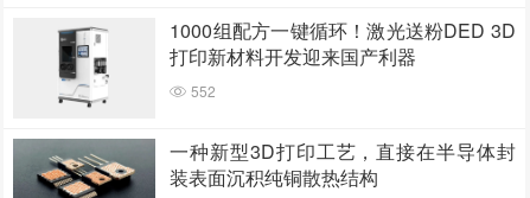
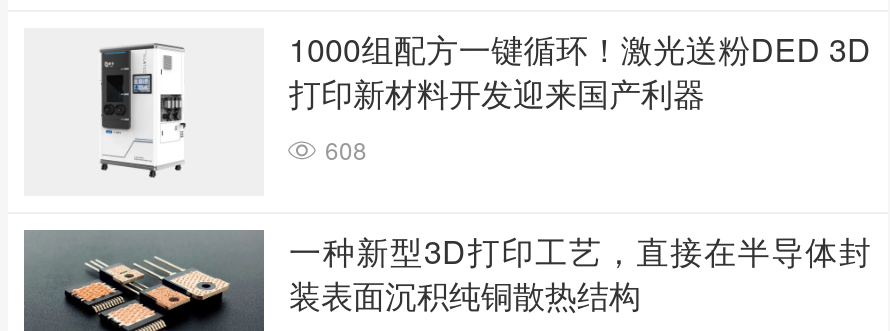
- 552
+ 608
